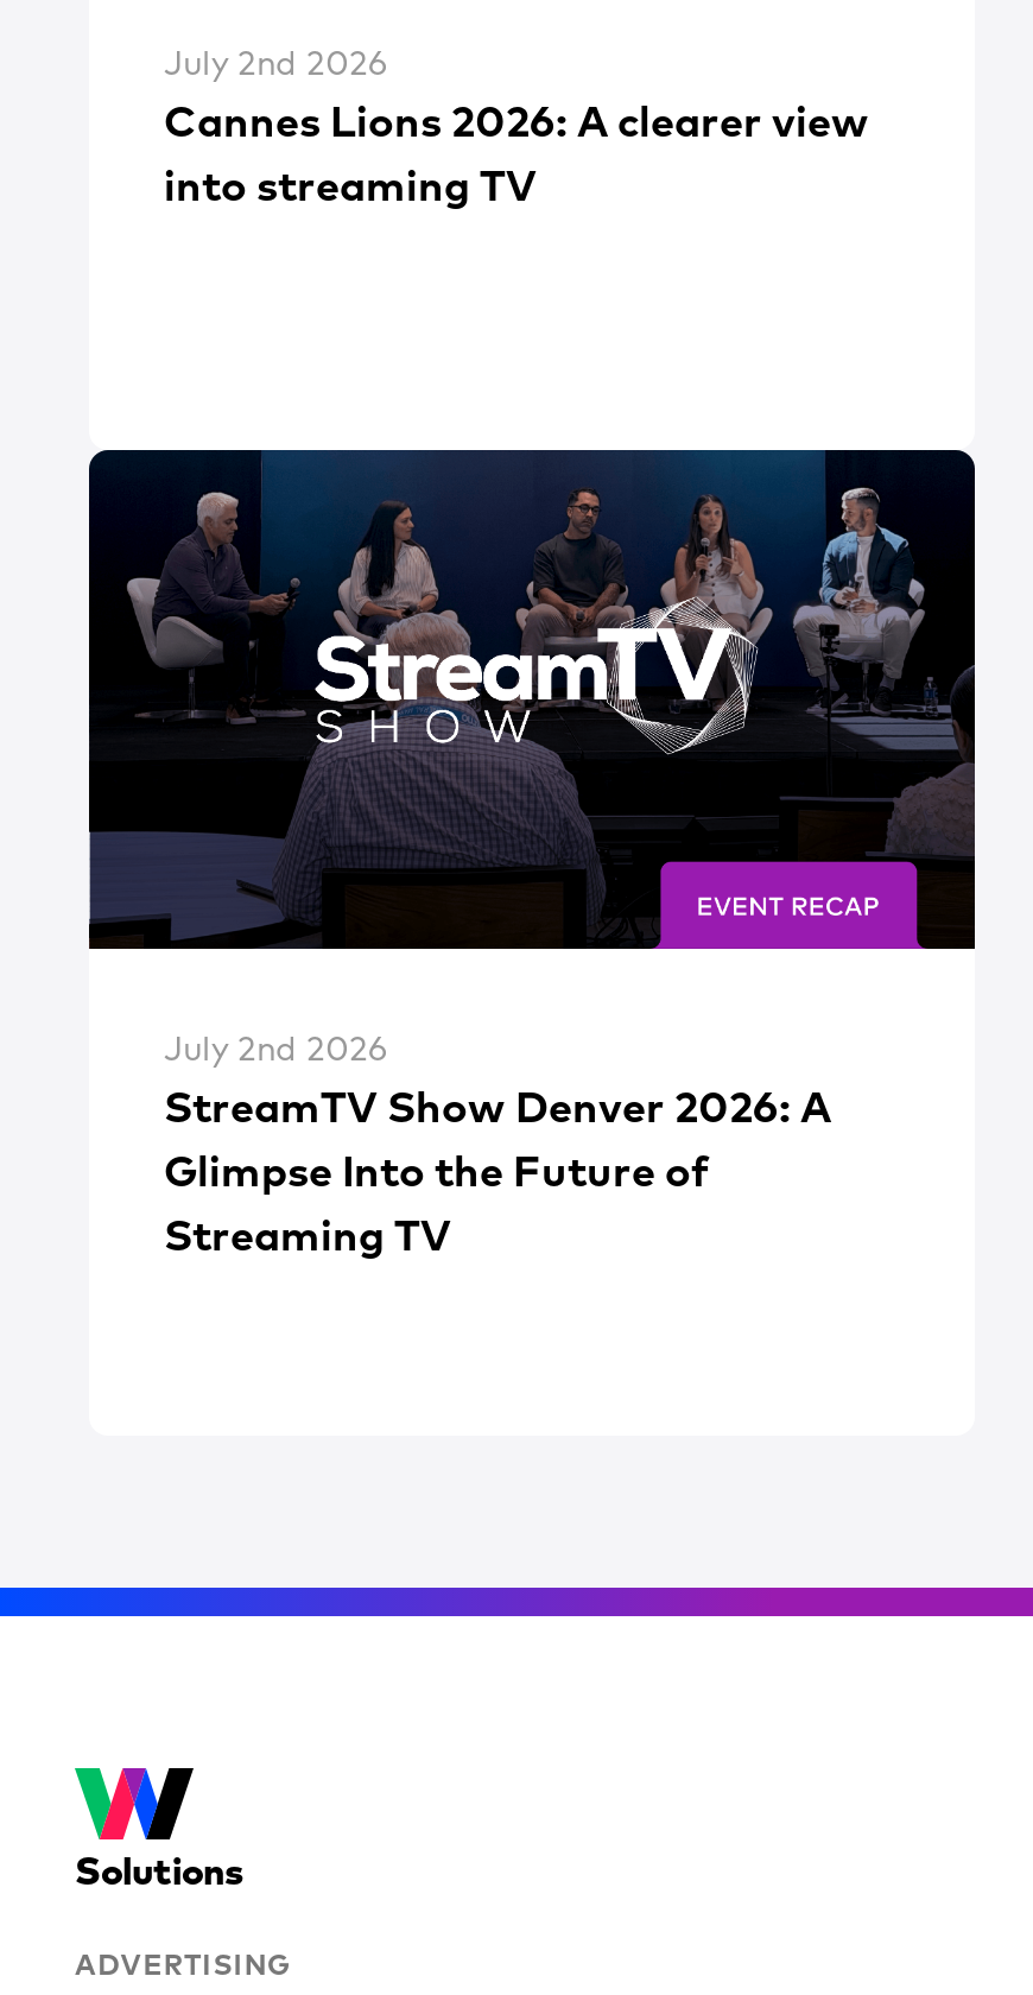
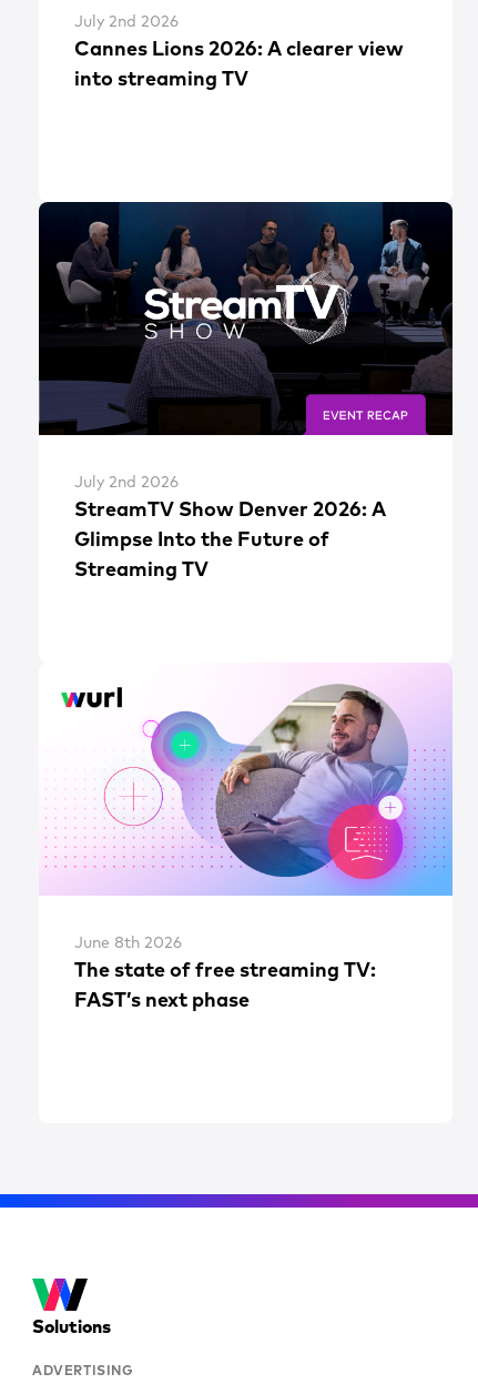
+ [image]
+ June 8th 2026
+ The state of free streaming TV:
+ FAST’s next phase
